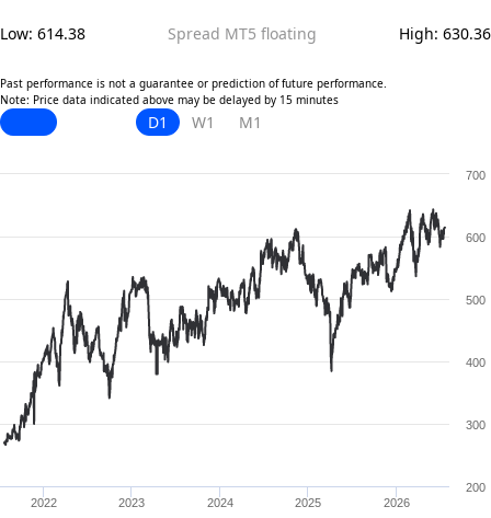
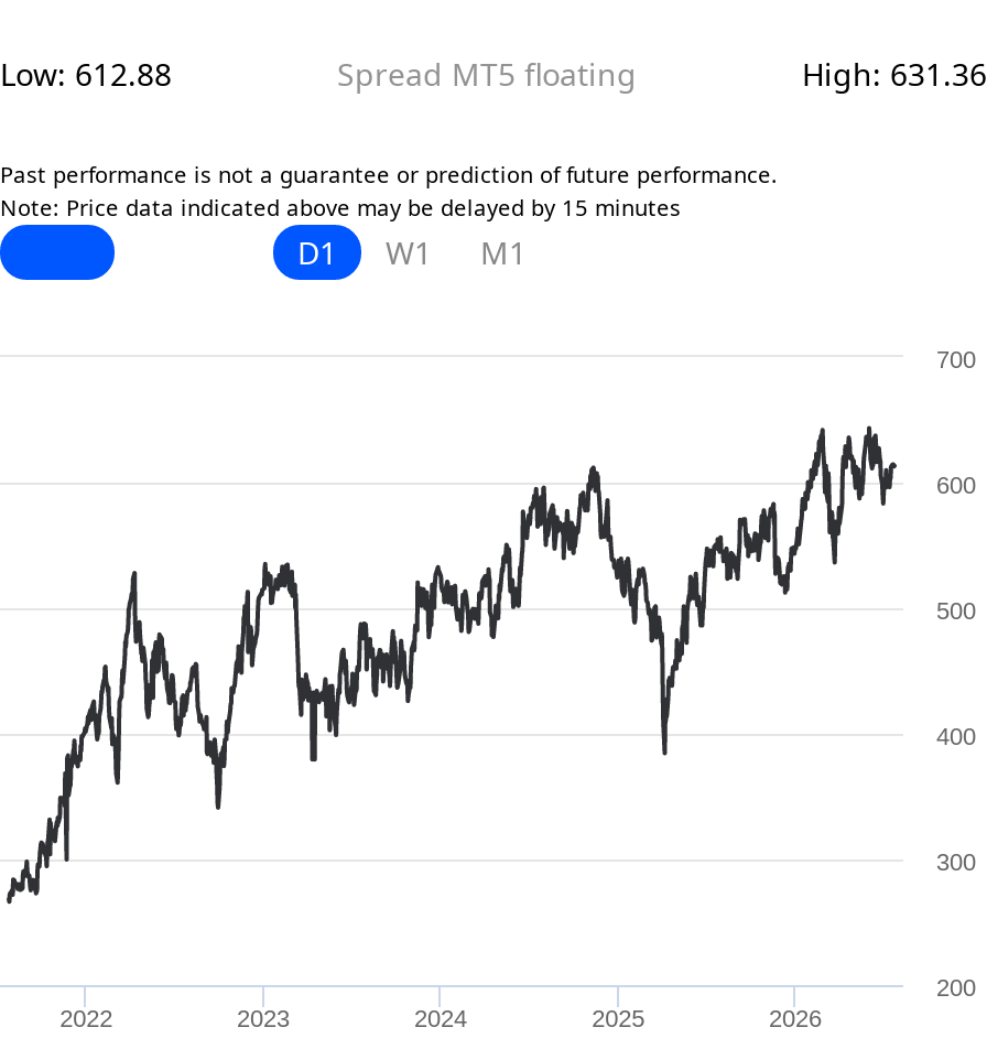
- Low: 614.38
+ Low: 612.88

- High: 630.36
+ High: 631.36
